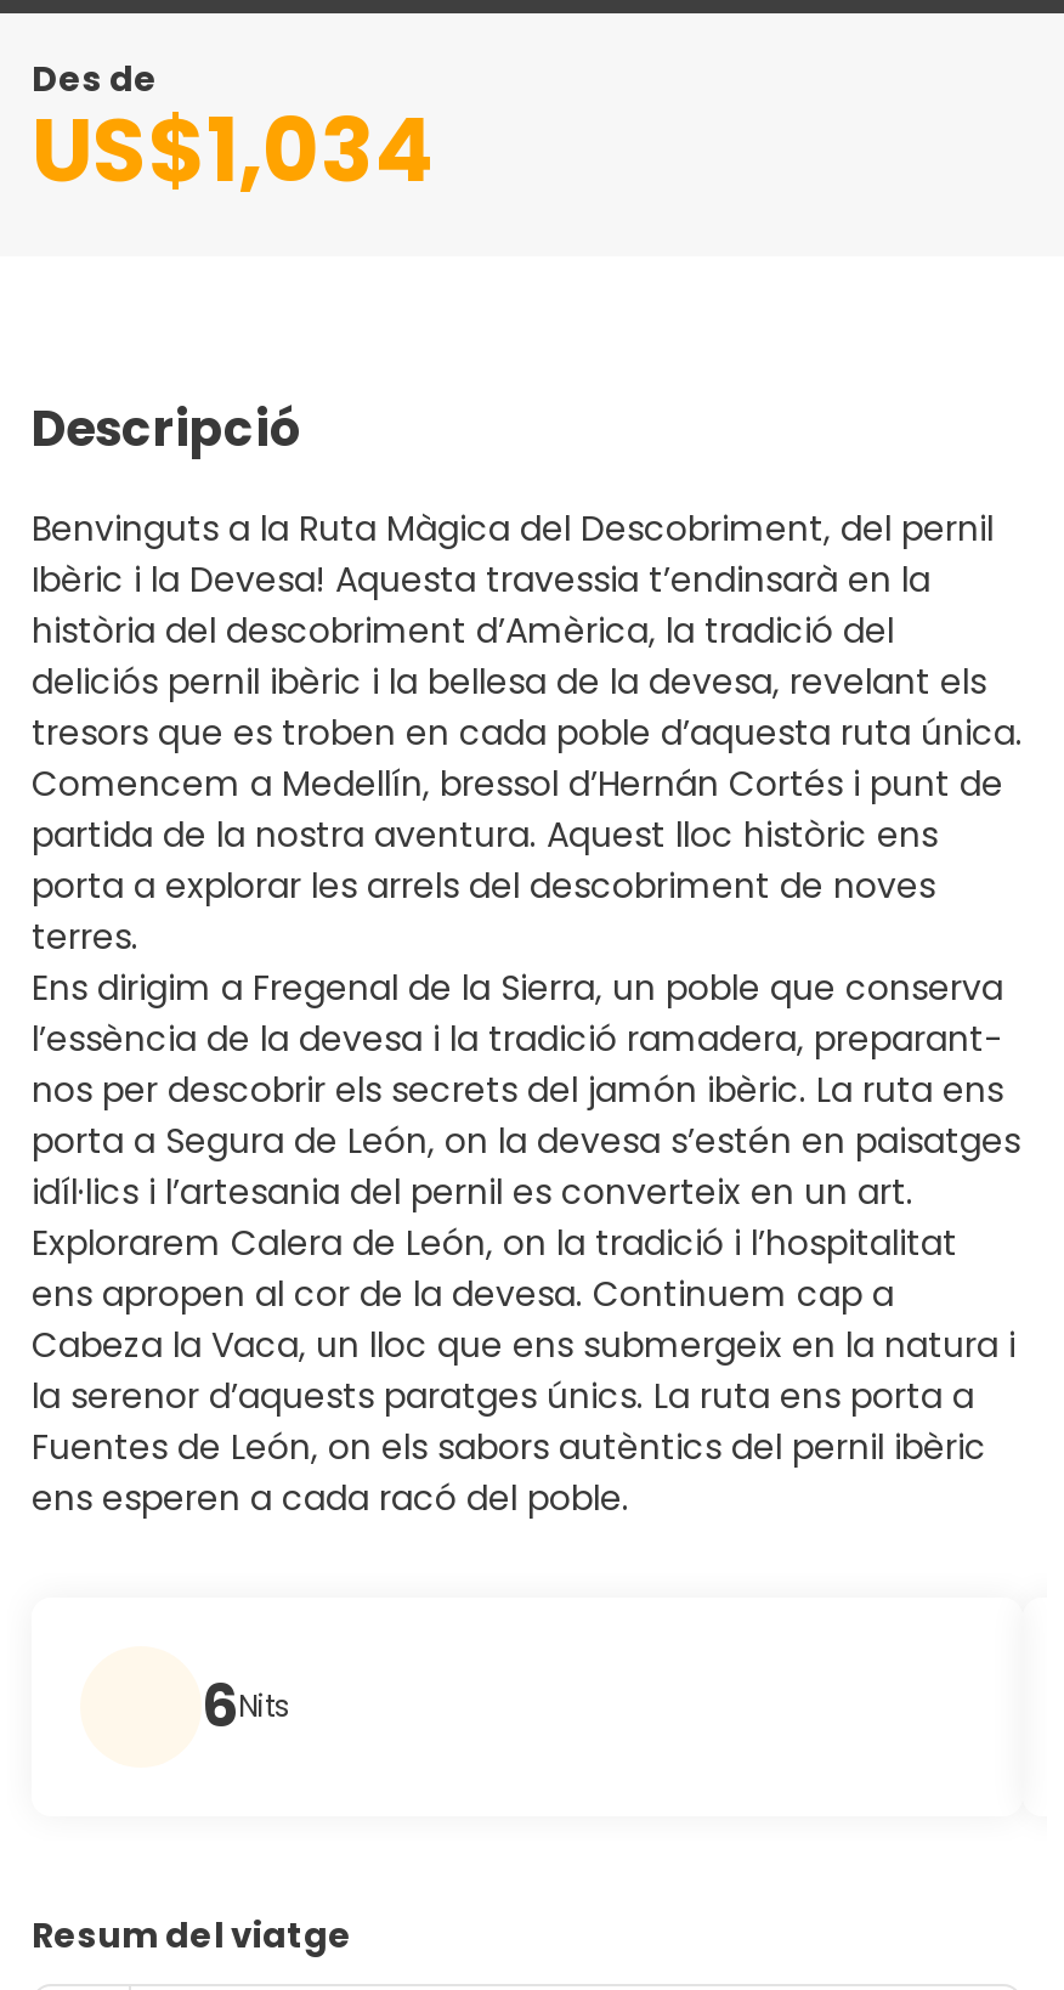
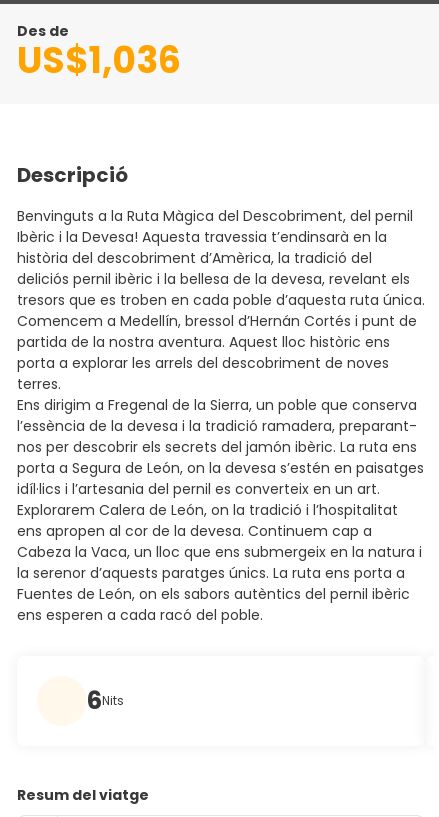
- US$1,034
+ US$1,036
